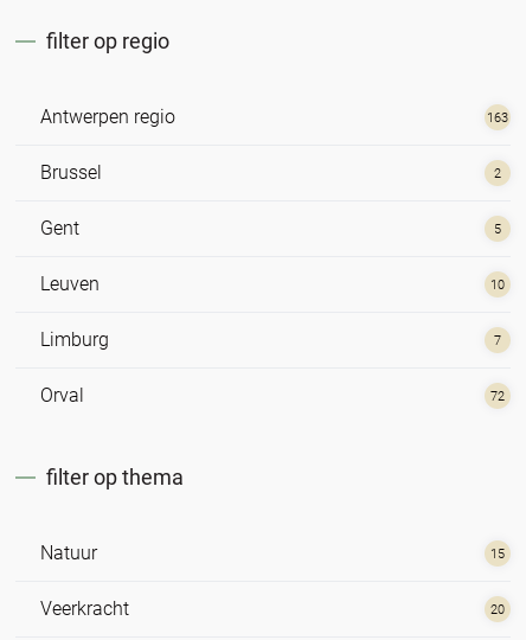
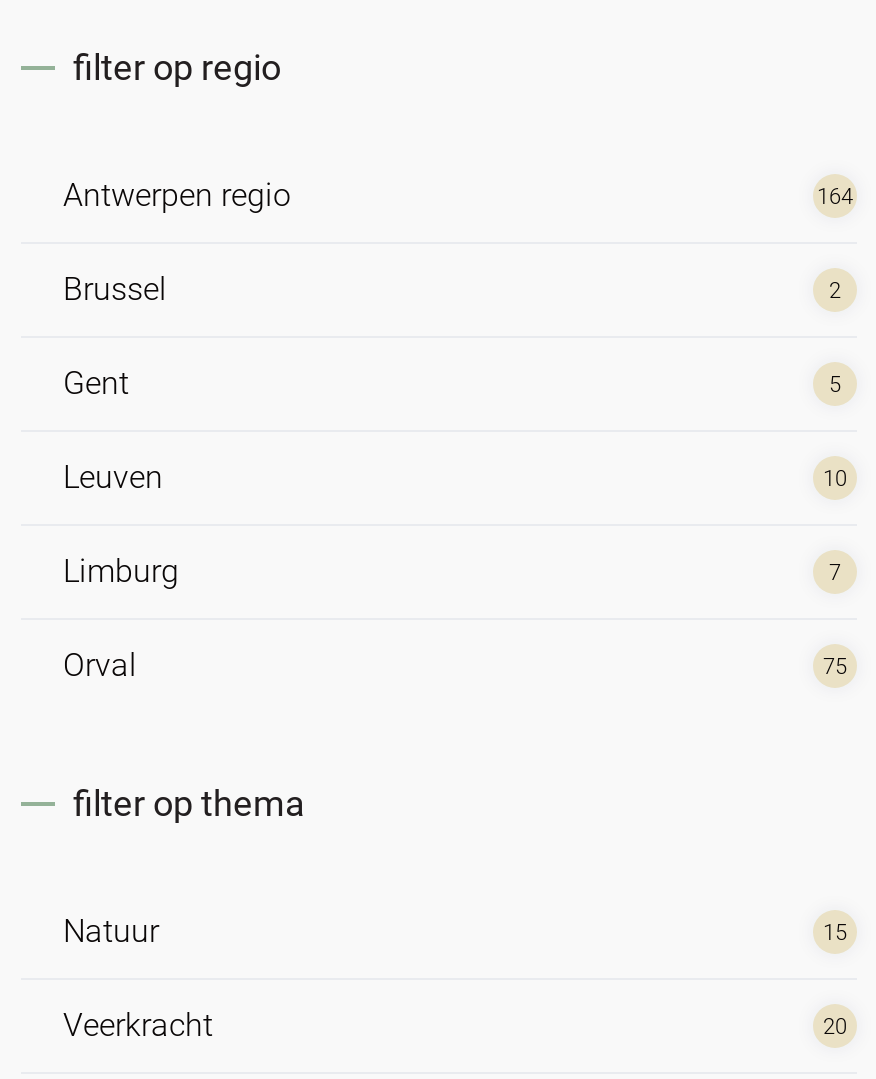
- 163
+ 164

- 72
+ 75
